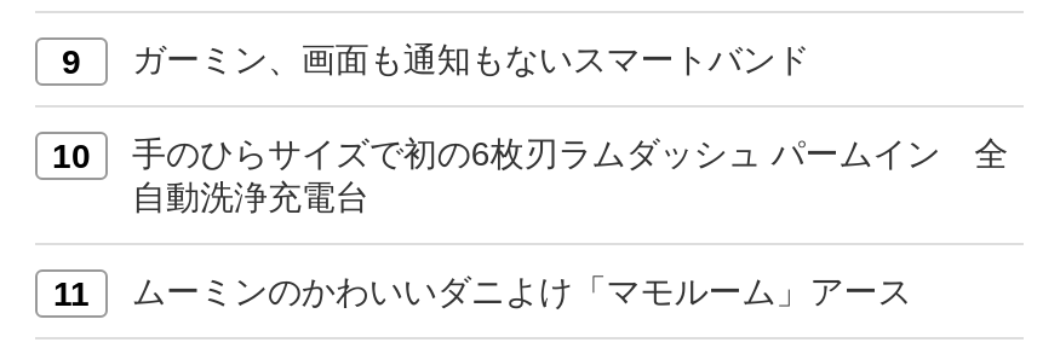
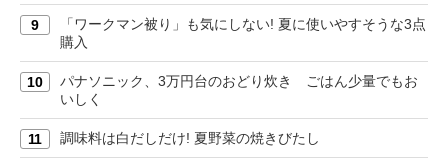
- ガーミン、画面も通知もないスマートバンド
+ 「ワークマン被り」も気にしない! 夏に使いやすそうな3点
+ 購入

- 手のひらサイズで初の6枚刃ラムダッシュ パームイン 全
- 自動洗浄充電台
+ パナソニック、3万円台のおどり炊き ごはん少量でもお
+ いしく

- ムーミンのかわいいダニよけ「マモルーム」アース
+ 調味料は白だしだけ! 夏野菜の焼きびたし
